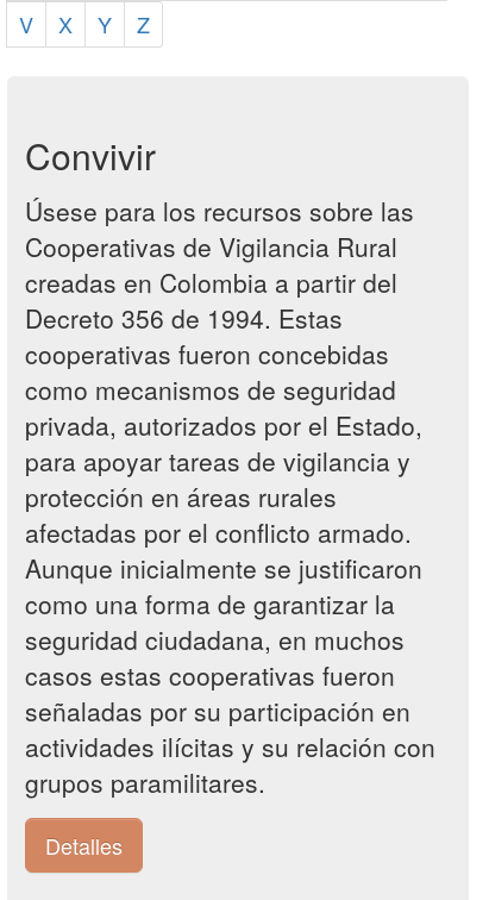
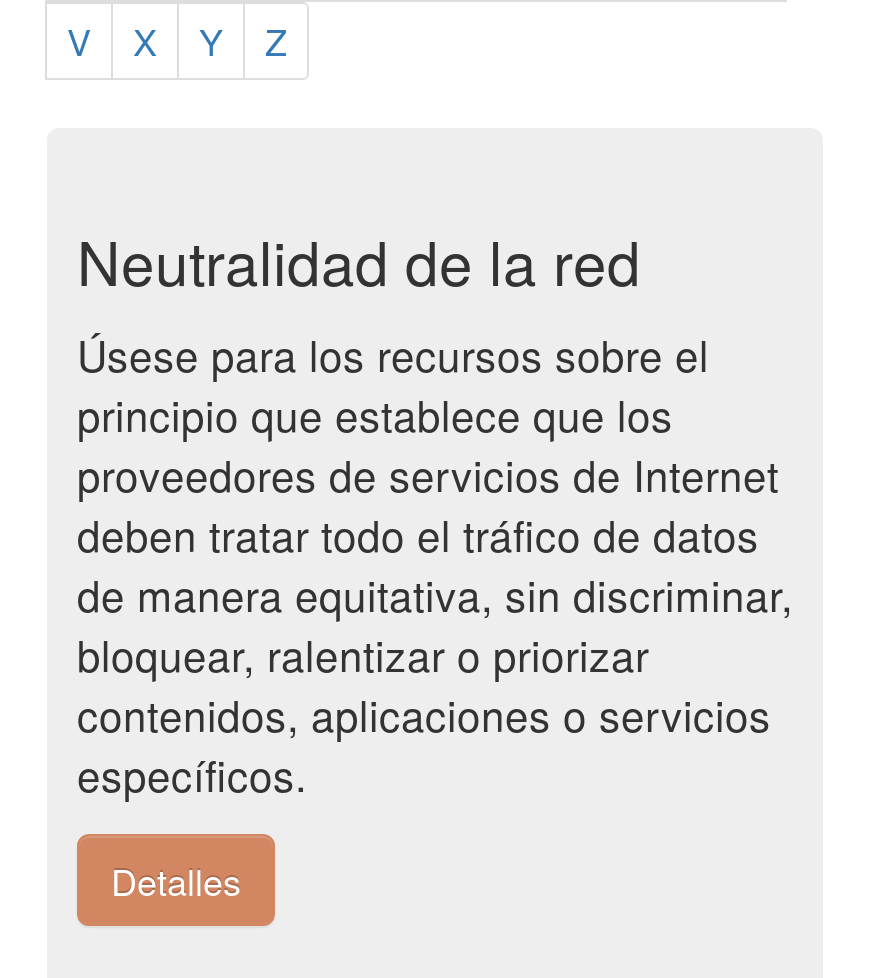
- Convivir
- Úsese para los recursos sobre las
- Cooperativas de Vigilancia Rural
- creadas en Colombia a partir del
- Decreto 356 de 1994. Estas
- cooperativas fueron concebidas
- como mecanismos de seguridad
- privada, autorizados por el Estado,
- para apoyar tareas de vigilancia y
- protección en áreas rurales
- afectadas por el conflicto armado.
- Aunque inicialmente se justificaron
- como una forma de garantizar la
- seguridad ciudadana, en muchos
- casos estas cooperativas fueron
- señaladas por su participación en
- actividades ilícitas y su relación con
- grupos paramilitares.
+ Neutralidad de la red
+ Úsese para los recursos sobre el
+ principio que establece que los
+ proveedores de servicios de Internet
+ deben tratar todo el tráfico de datos
+ de manera equitativa, sin discriminar,
+ bloquear, ralentizar o priorizar
+ contenidos, aplicaciones o servicios
+ específicos.
